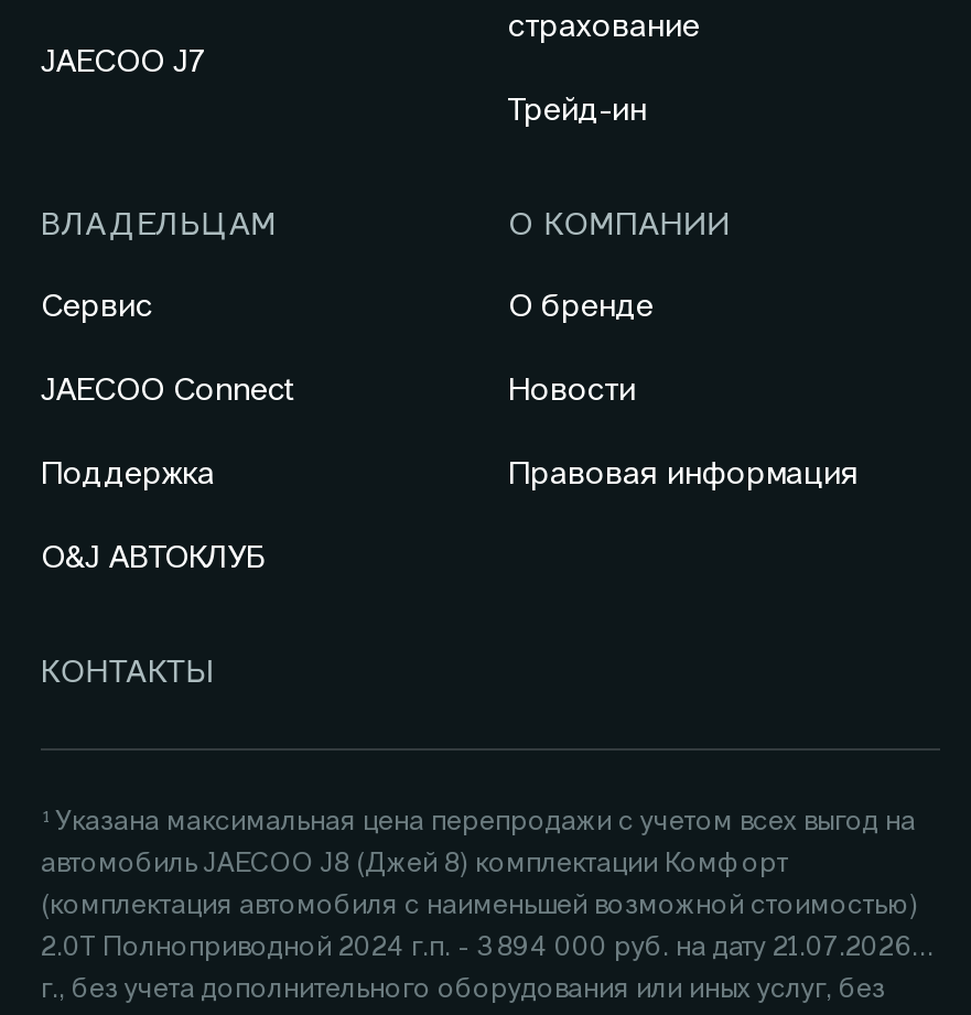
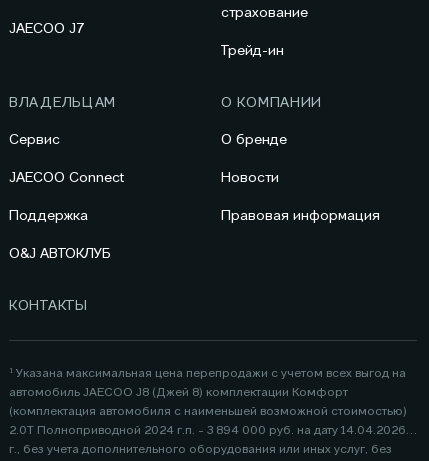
- 2.0Т Полноприводной 2024 г.п. - 3 894 000 руб. на дату 21.07.2026
+ 2.0Т Полноприводной 2024 г.п. - 3 894 000 руб. на дату 14.04.2026
